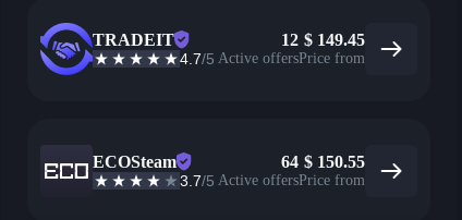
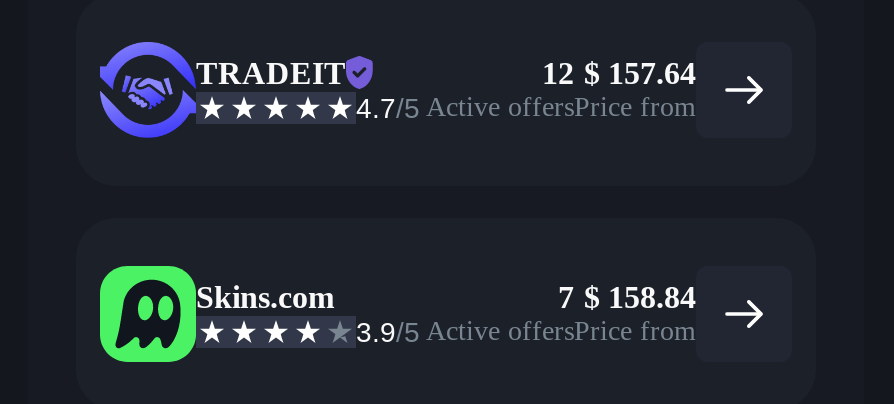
- 12 $149.45
+ 12 $157.64

- [image]
- ECOSteam
- 3.7/5
+ [image]
+ Skins.com
+ 3.9/5

- 64
+ 7

- $150.55
+ $158.84
